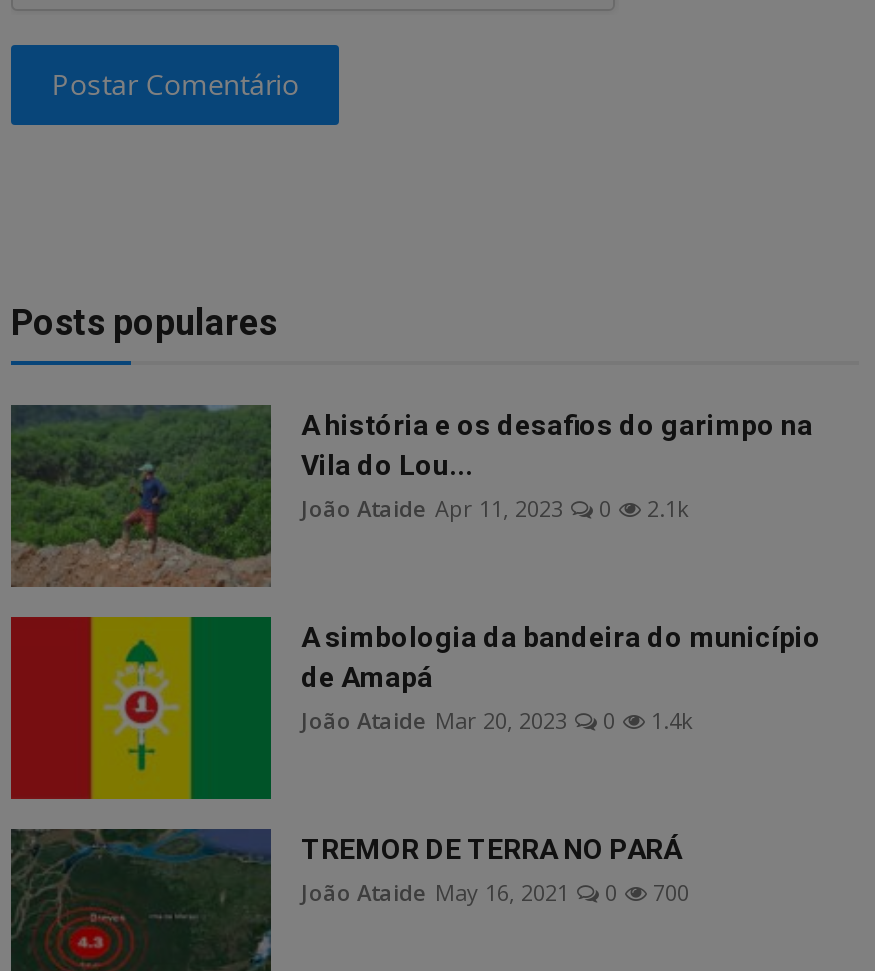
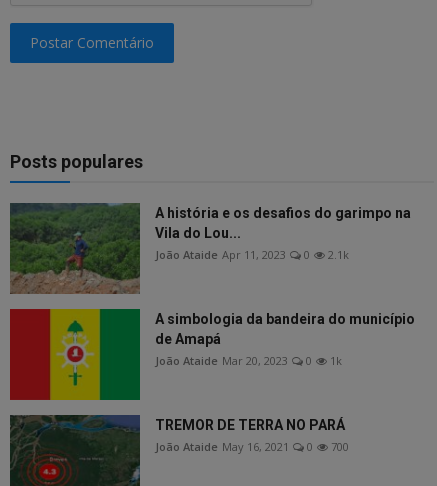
- João Ataide Mar 20, 2023 0 1.4k
+ João Ataide Mar 20, 2023 0 1k
